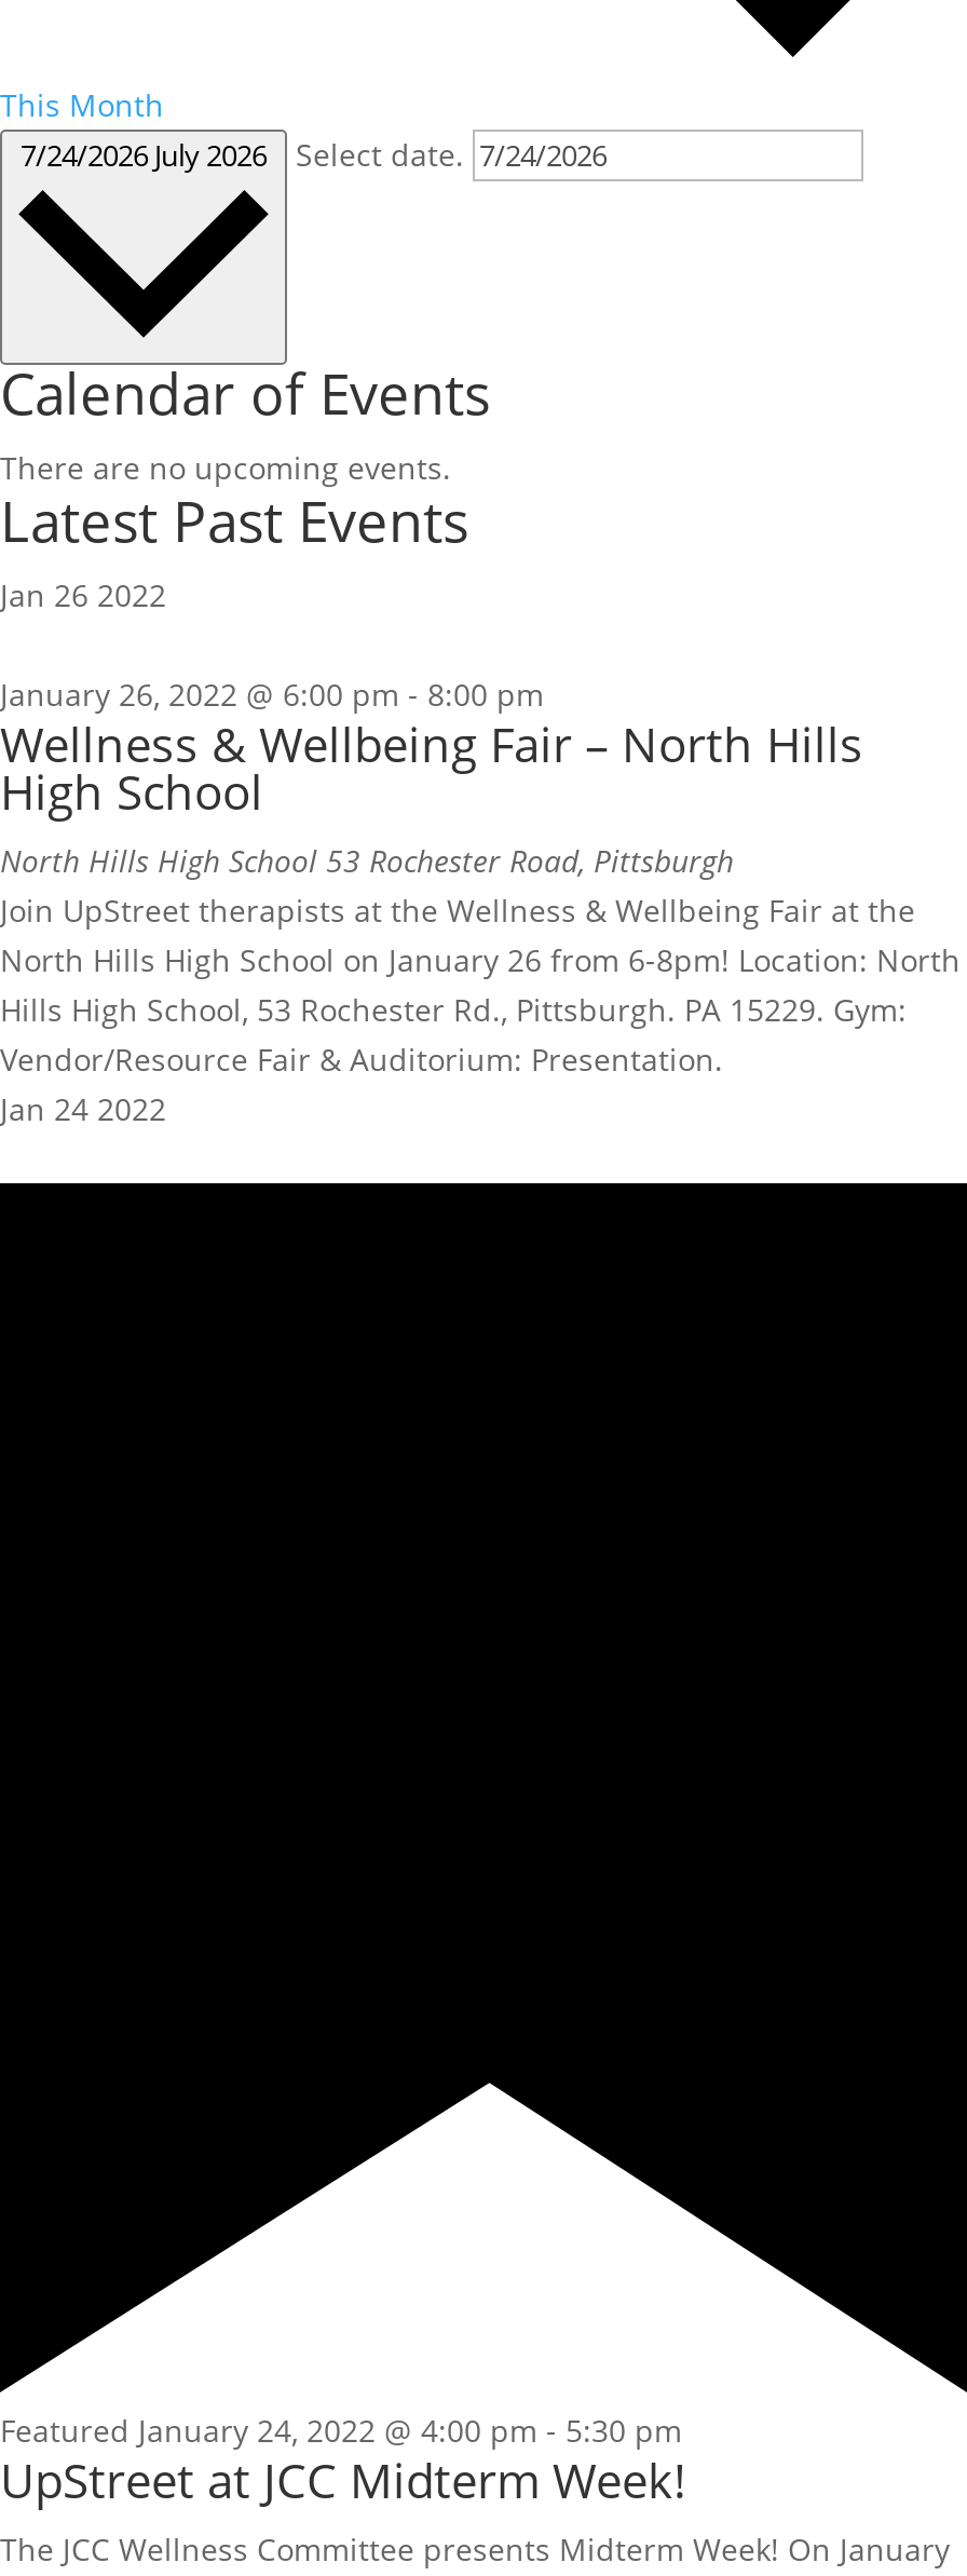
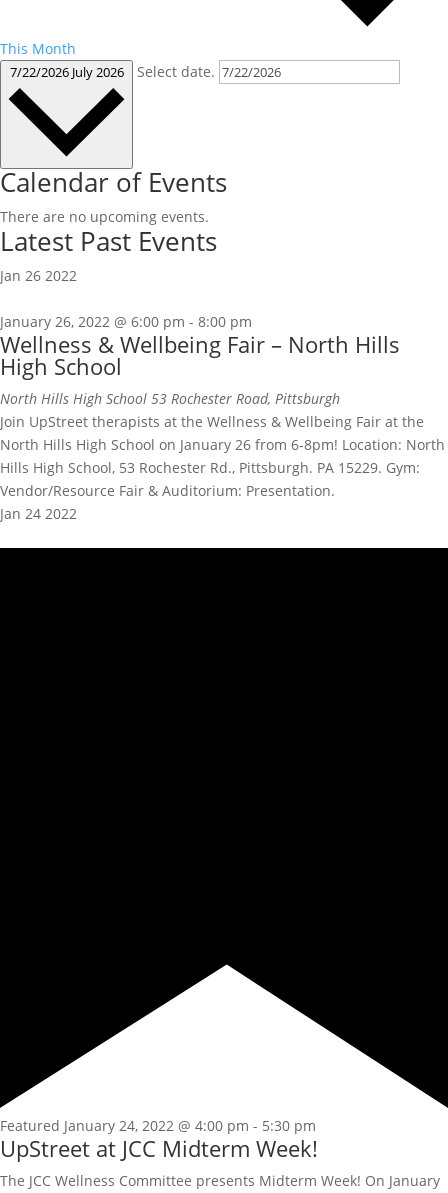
- 7/24/2026 July 2026 Select date.
+ 7/22/2026 July 2026 Select date.
